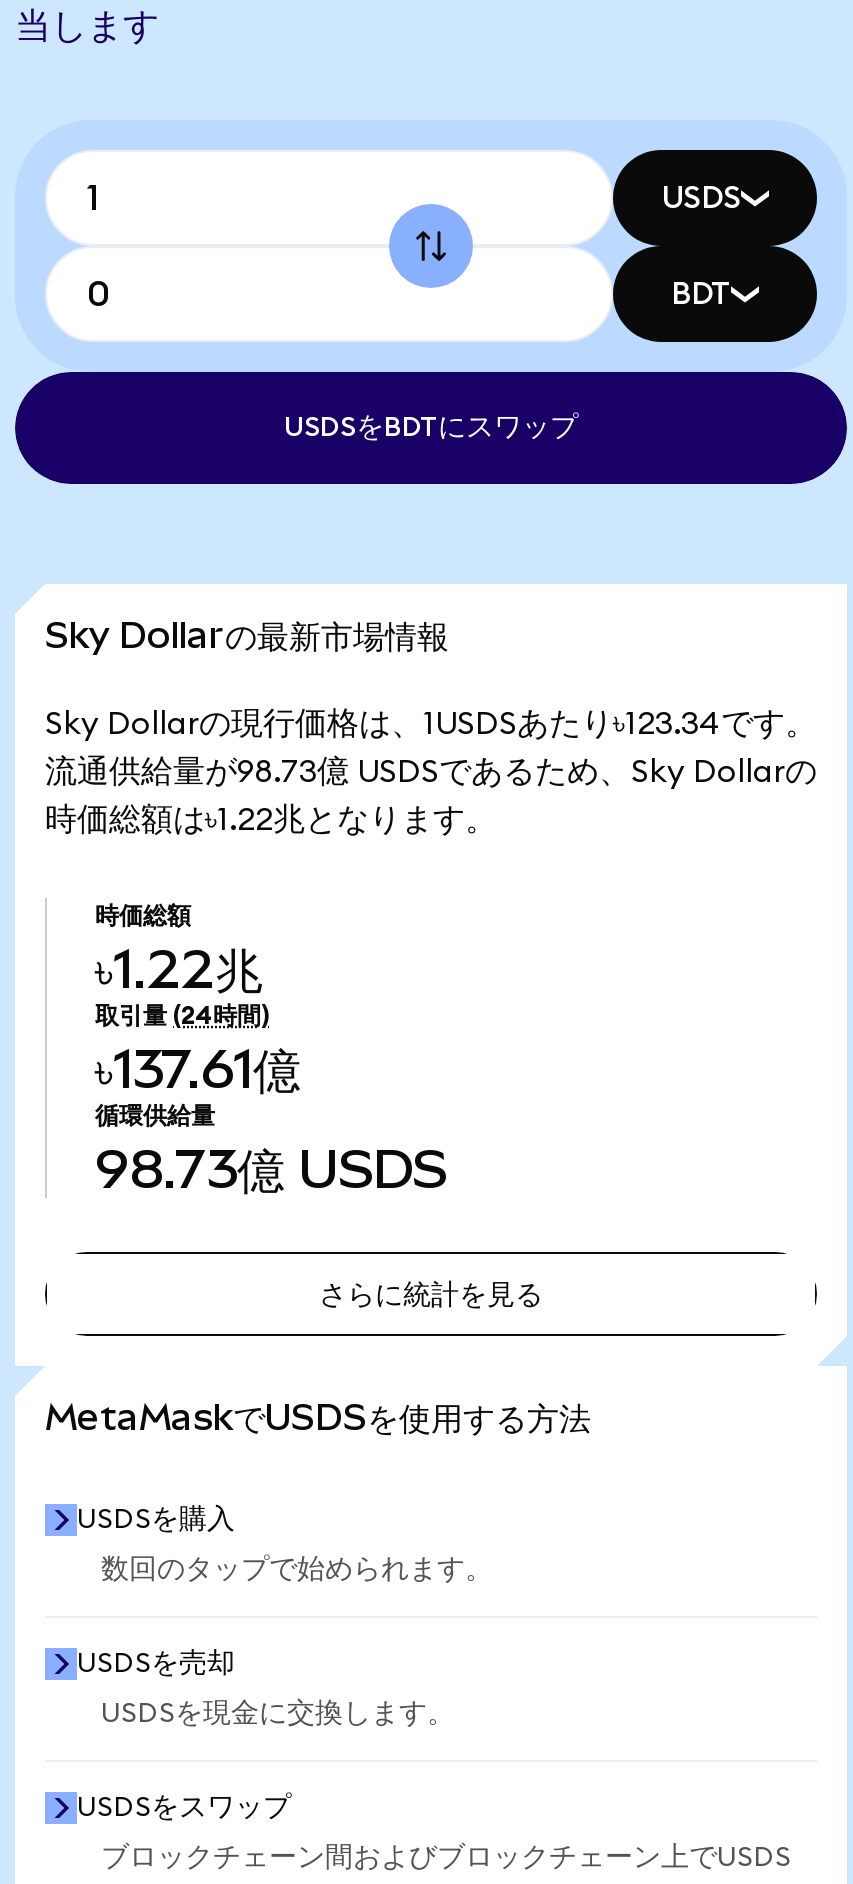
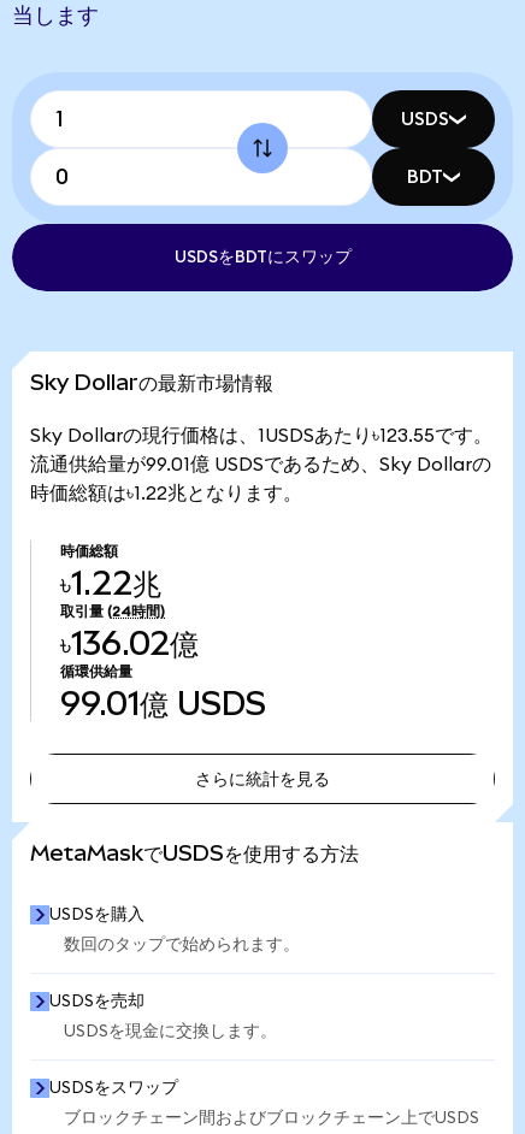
- Sky Dollarの現行価格は、1USDSあたり৳123.34です。
+ Sky Dollarの現行価格は、1USDSあたり৳123.55です。

- 流通供給量が98.73億 USDSであるため、Sky Dollarの
+ 流通供給量が99.01億 USDSであるため、Sky Dollarの

- ৳137.61億
+ ৳136.02億

- 98.73億 USDS
+ 99.01億 USDS
